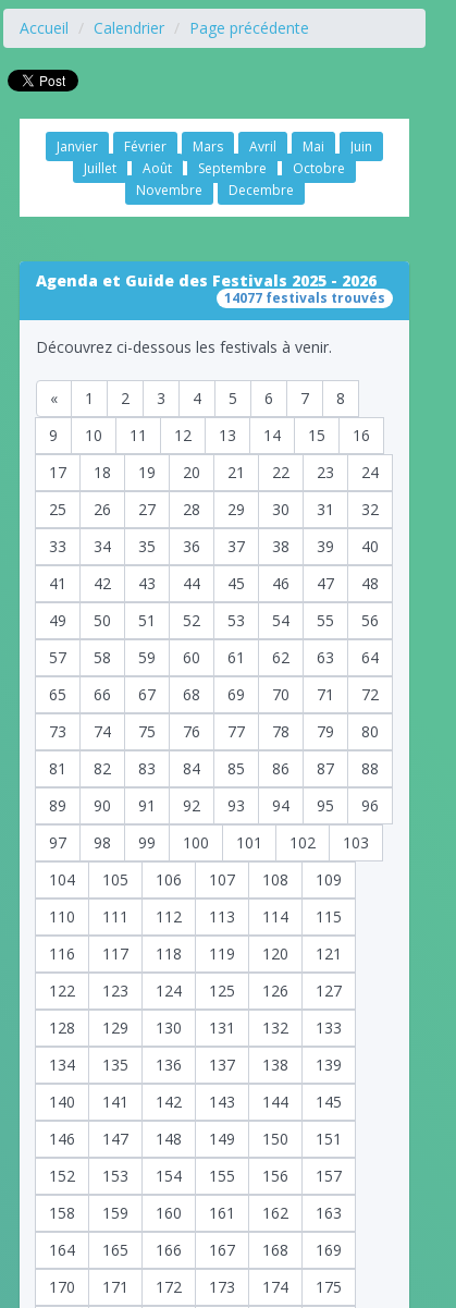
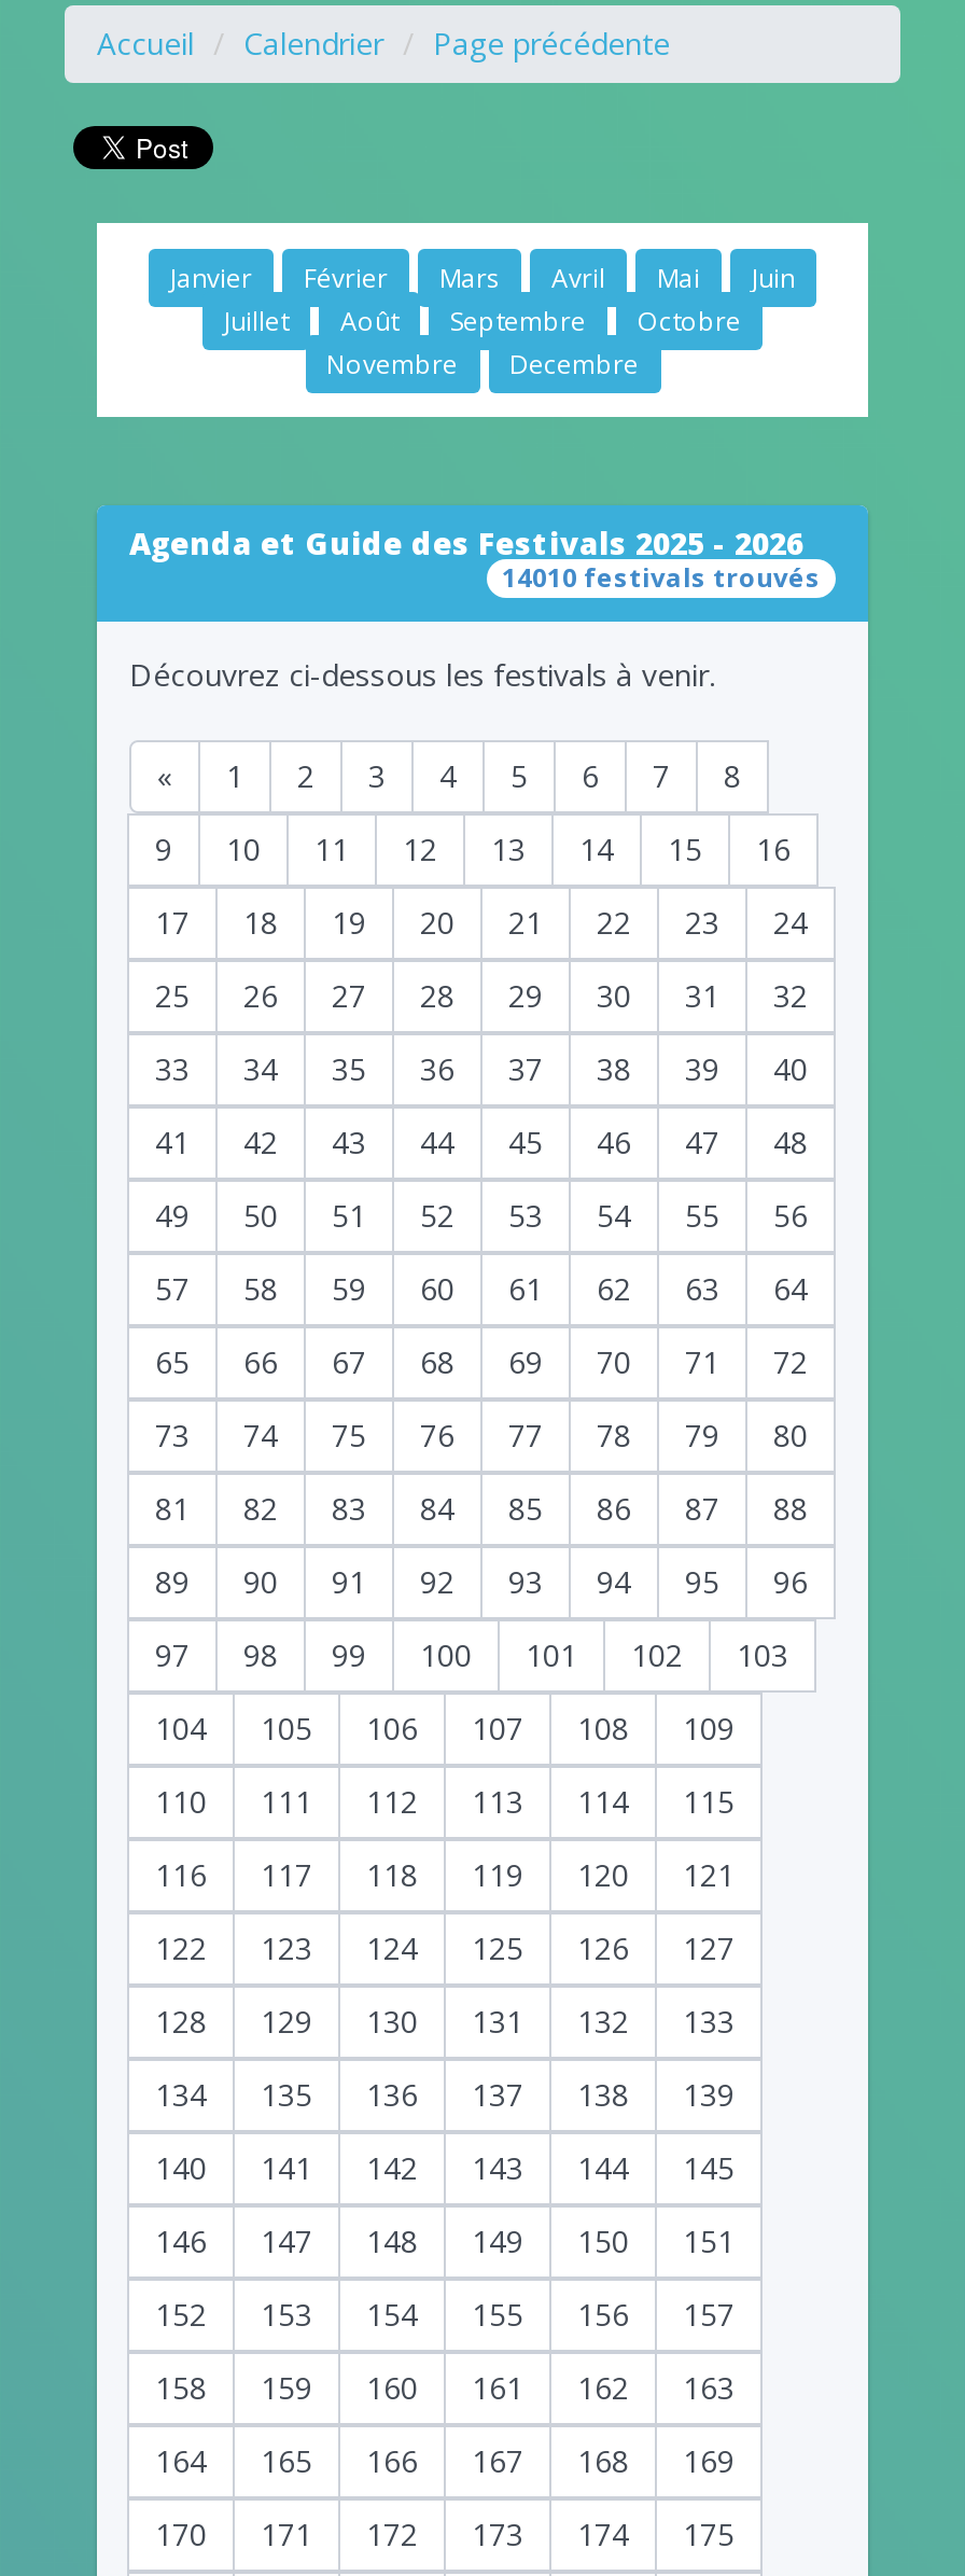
- 14077 festivals trouvés
+ 14010 festivals trouvés
